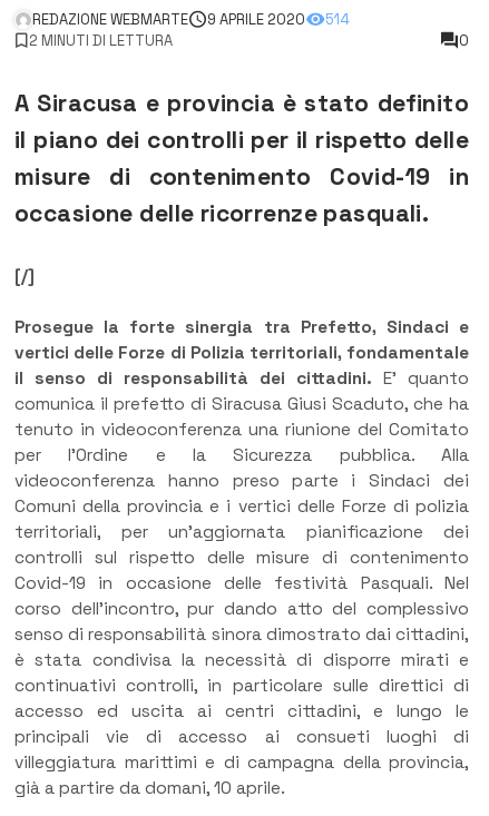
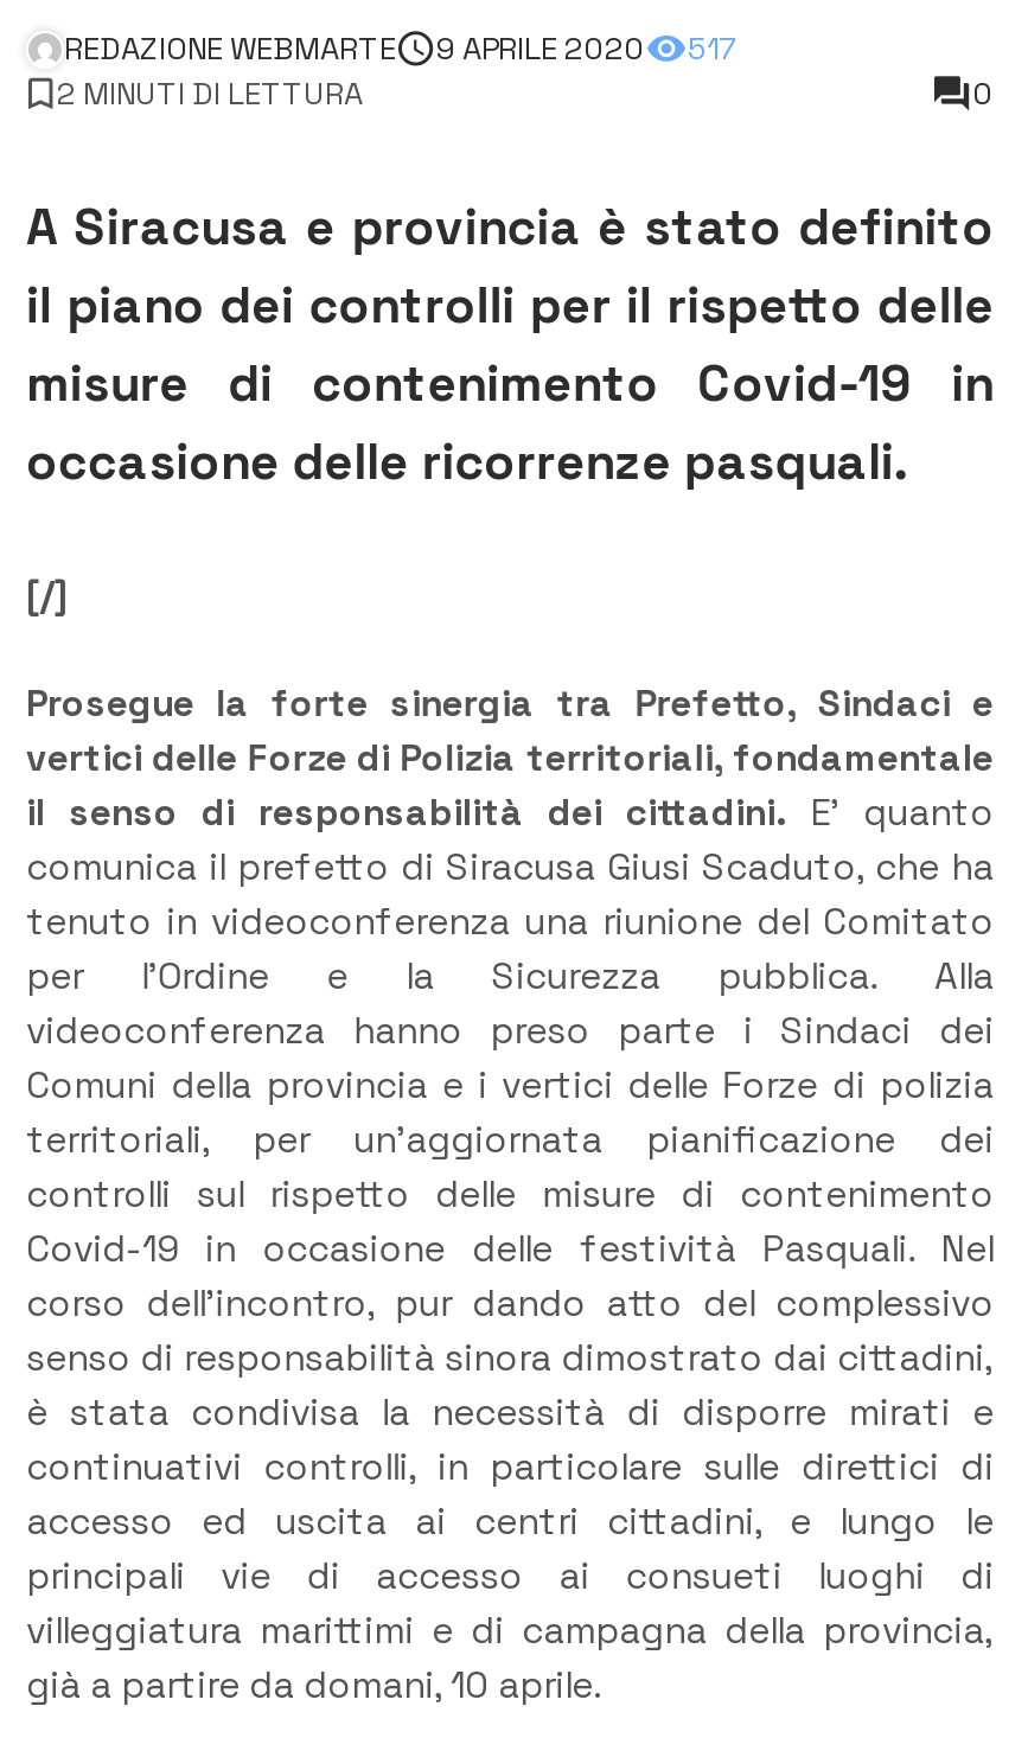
- REDAZIONE WEBMARTE 9 APRILE 2020 514
+ REDAZIONE WEBMARTE 9 APRILE 2020 517
